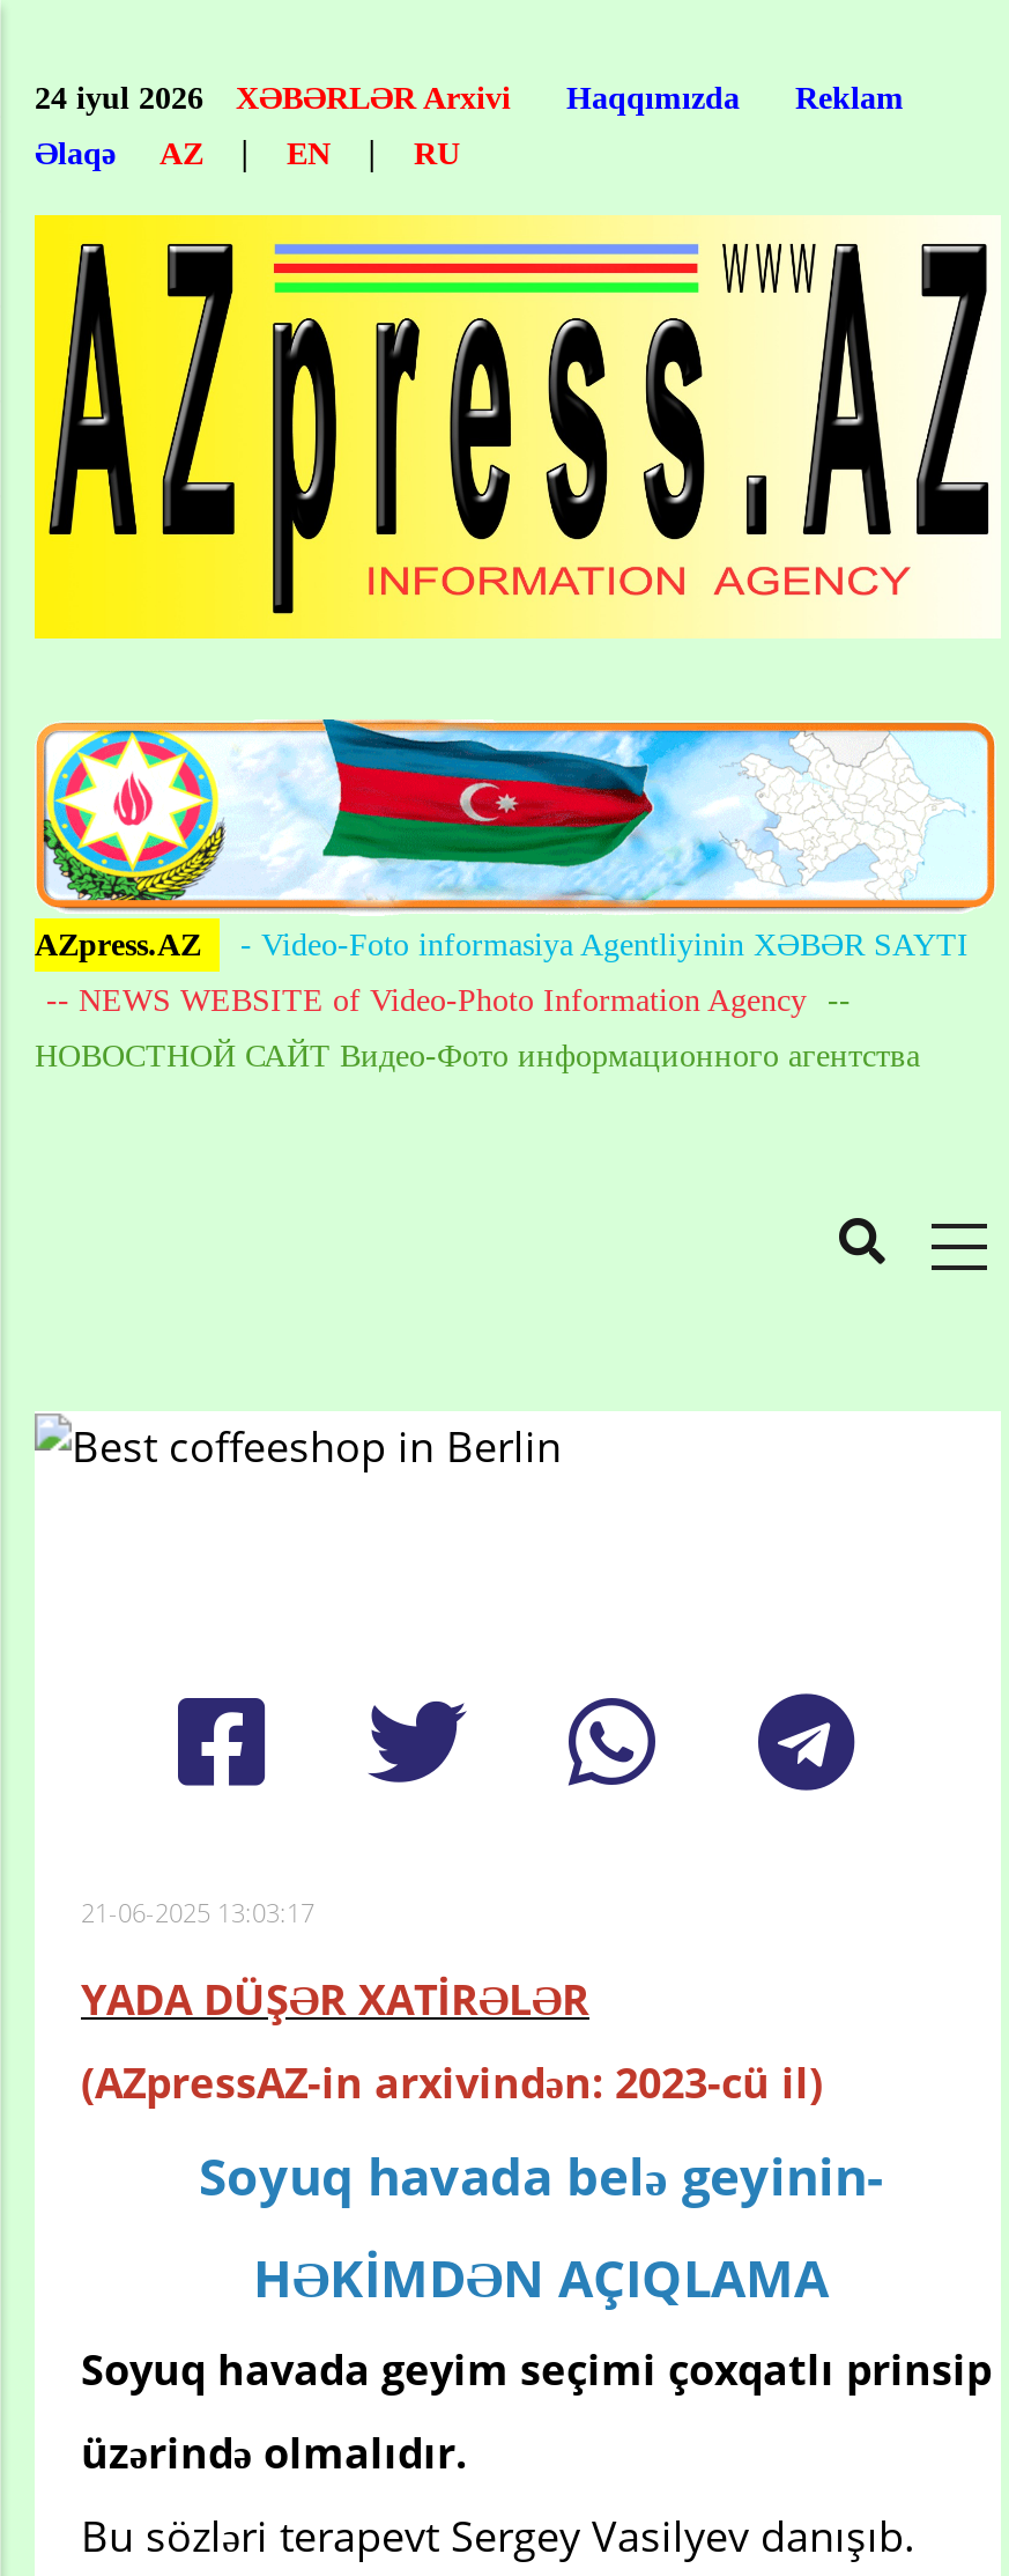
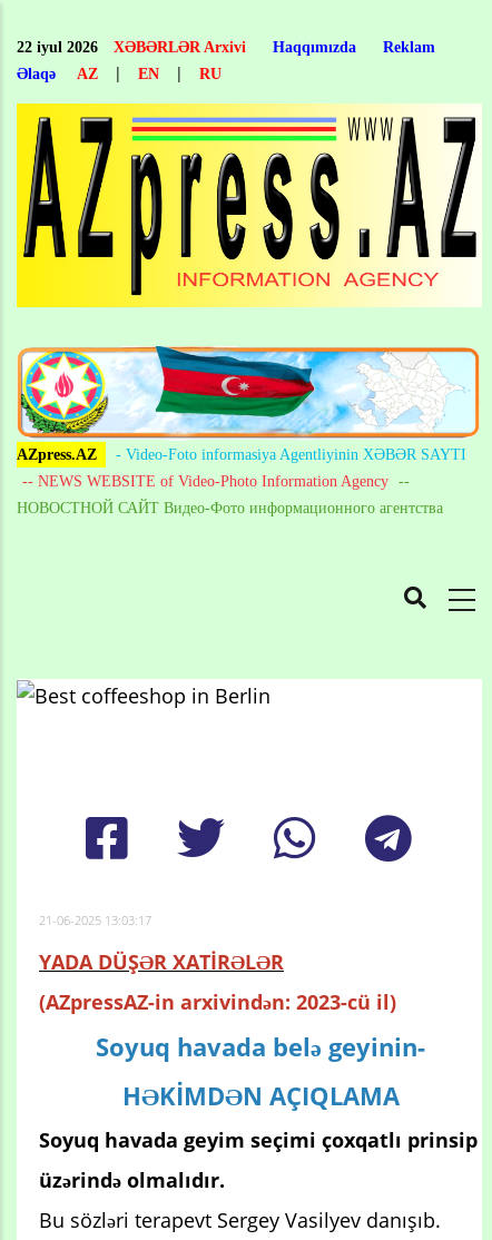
- 24 iyul 2026
+ 22 iyul 2026
